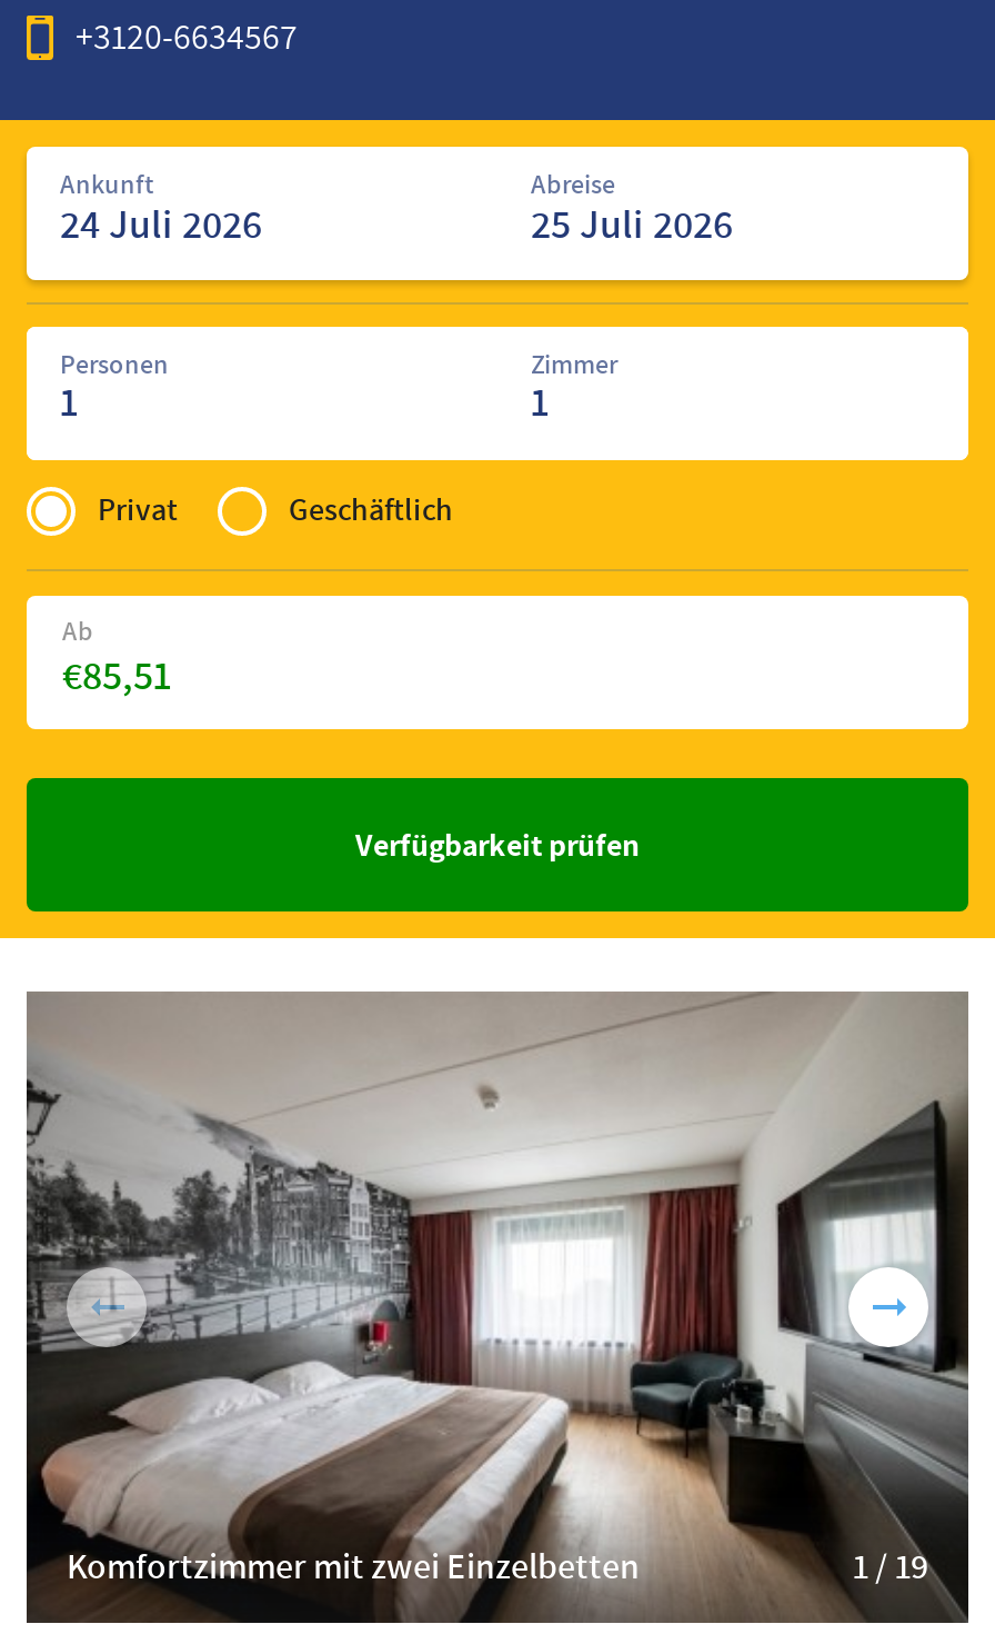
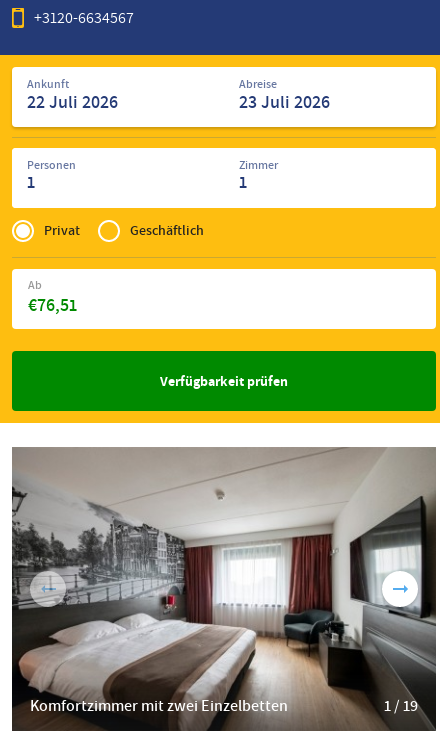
- €85,51
+ €76,51
